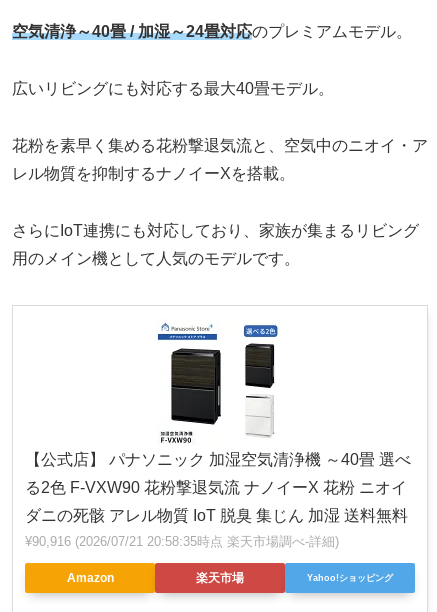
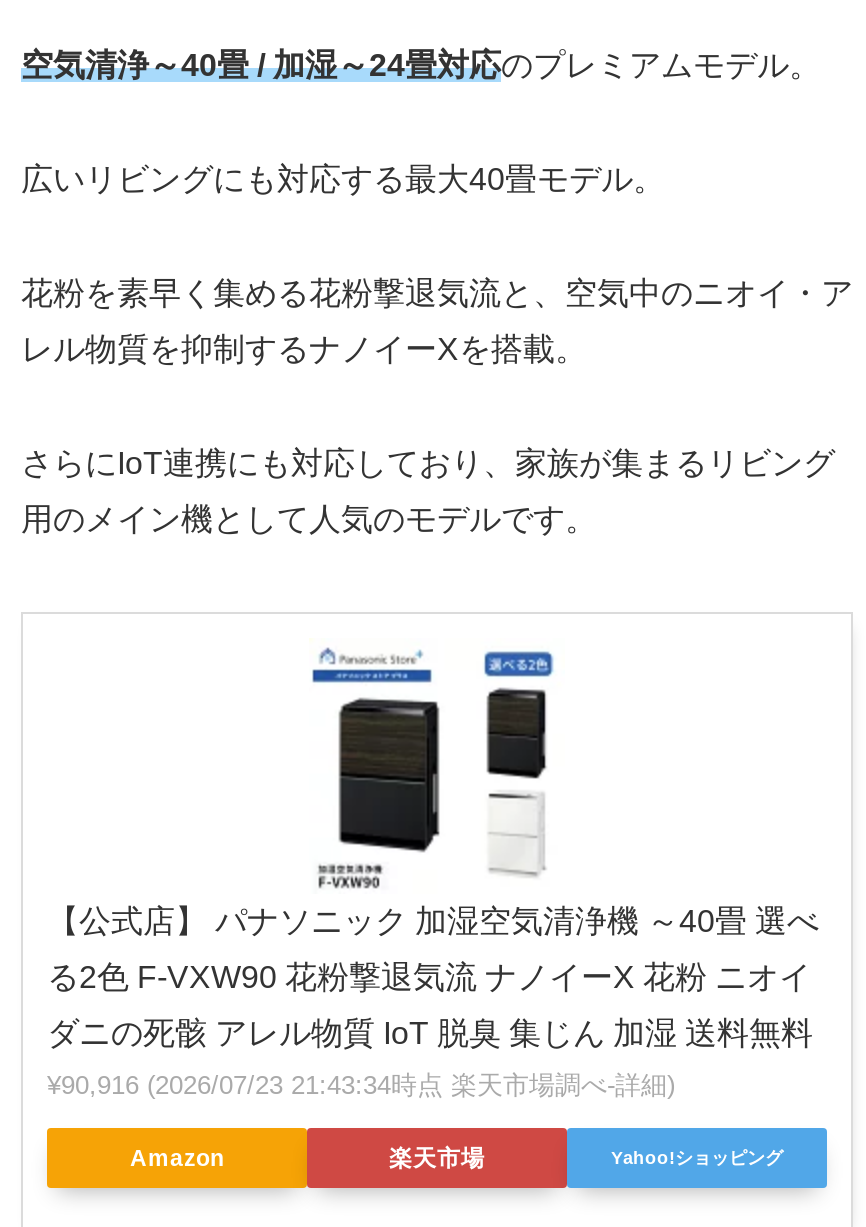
- ¥90,916 (2026/07/21 20:58:35時点 楽天市場調べ-詳細)
+ ¥90,916 (2026/07/23 21:43:34時点 楽天市場調べ-詳細)
